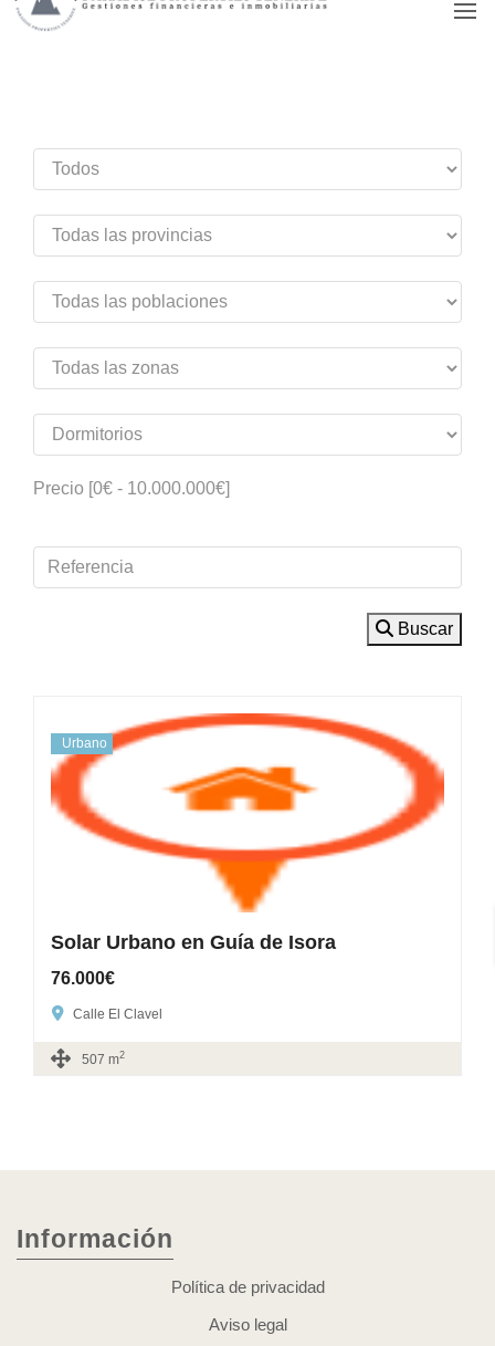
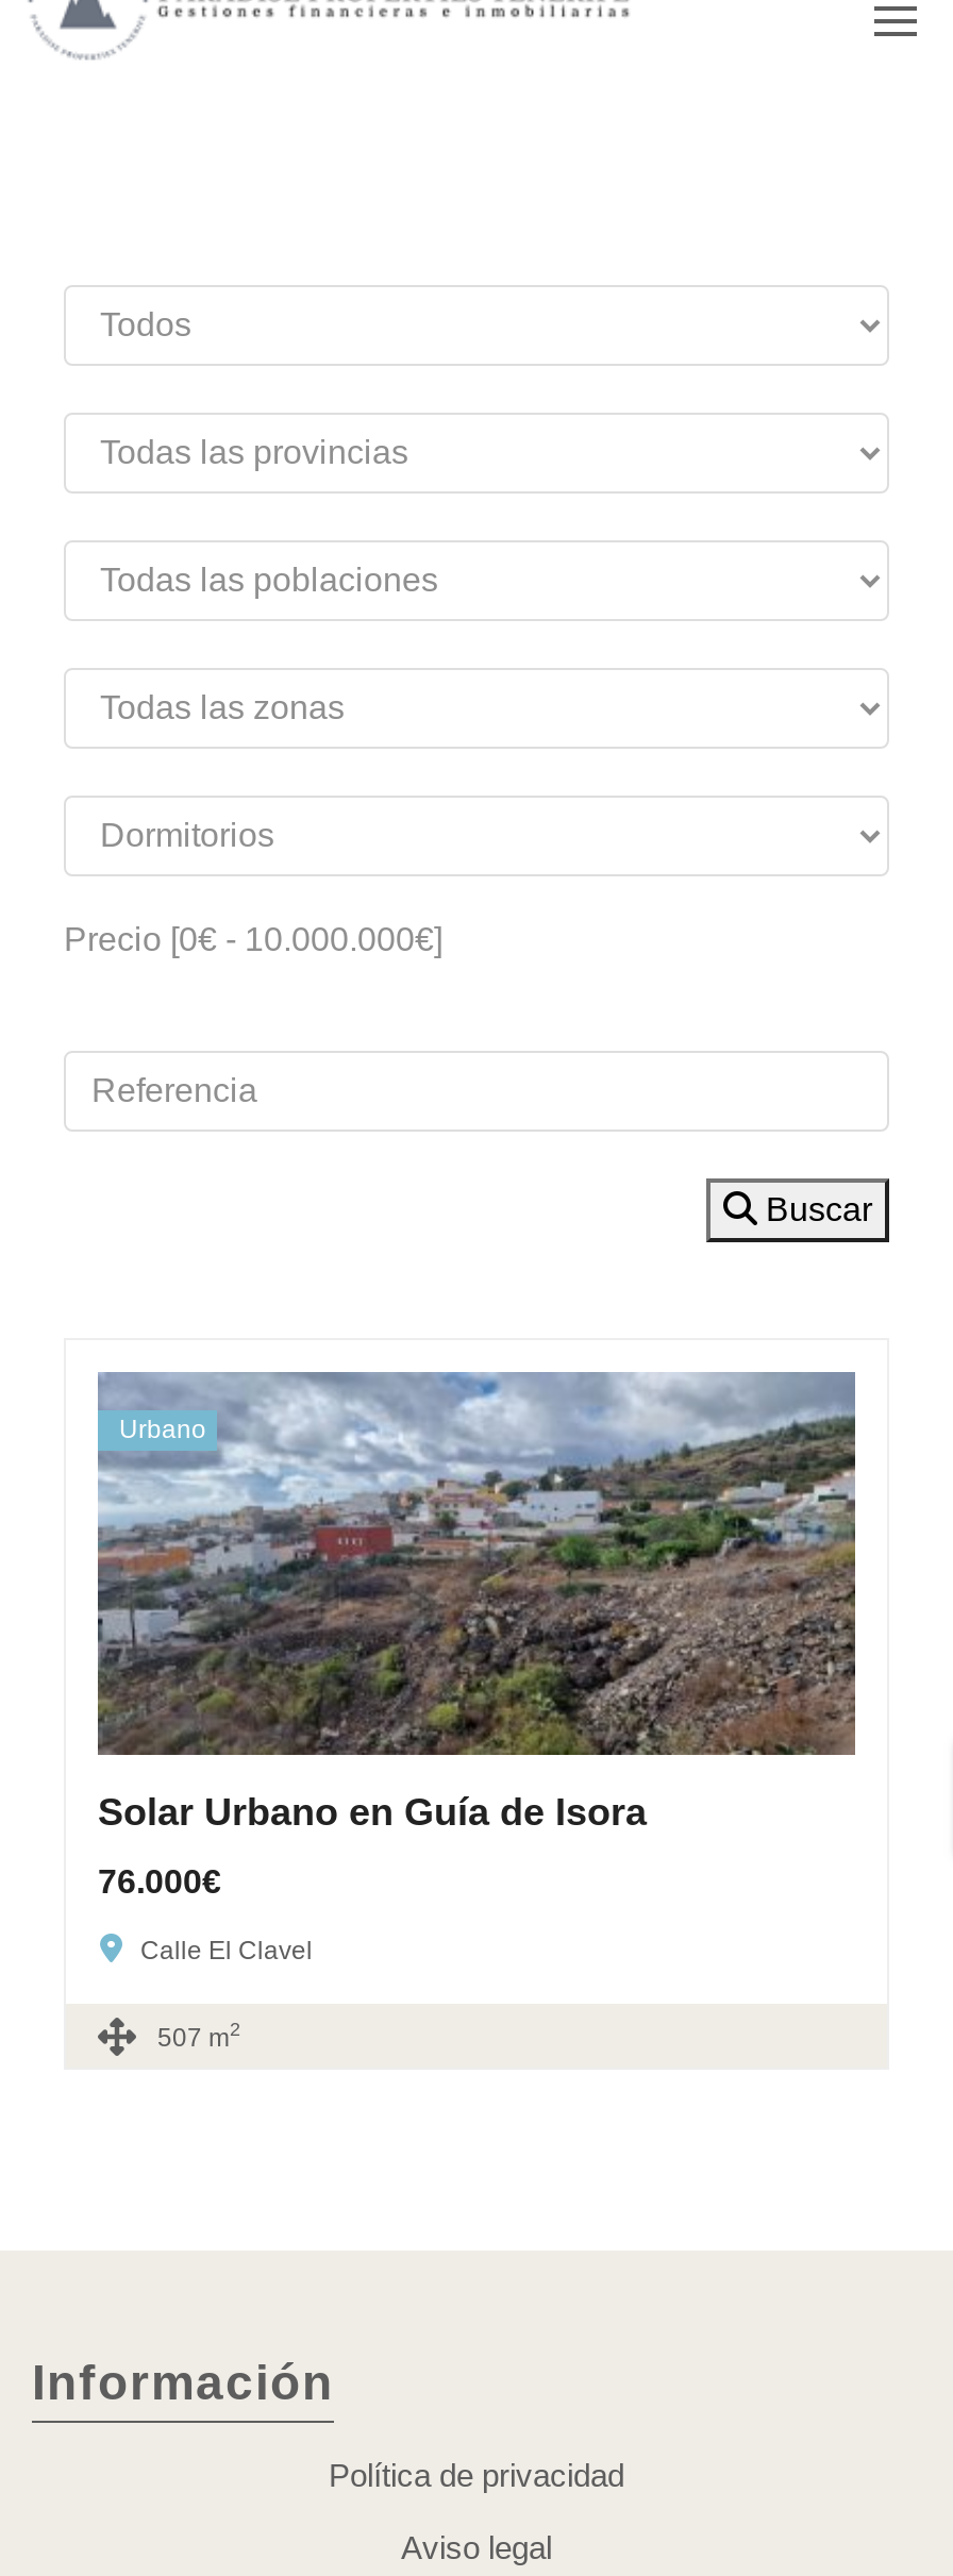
- [image]
+ [image]
